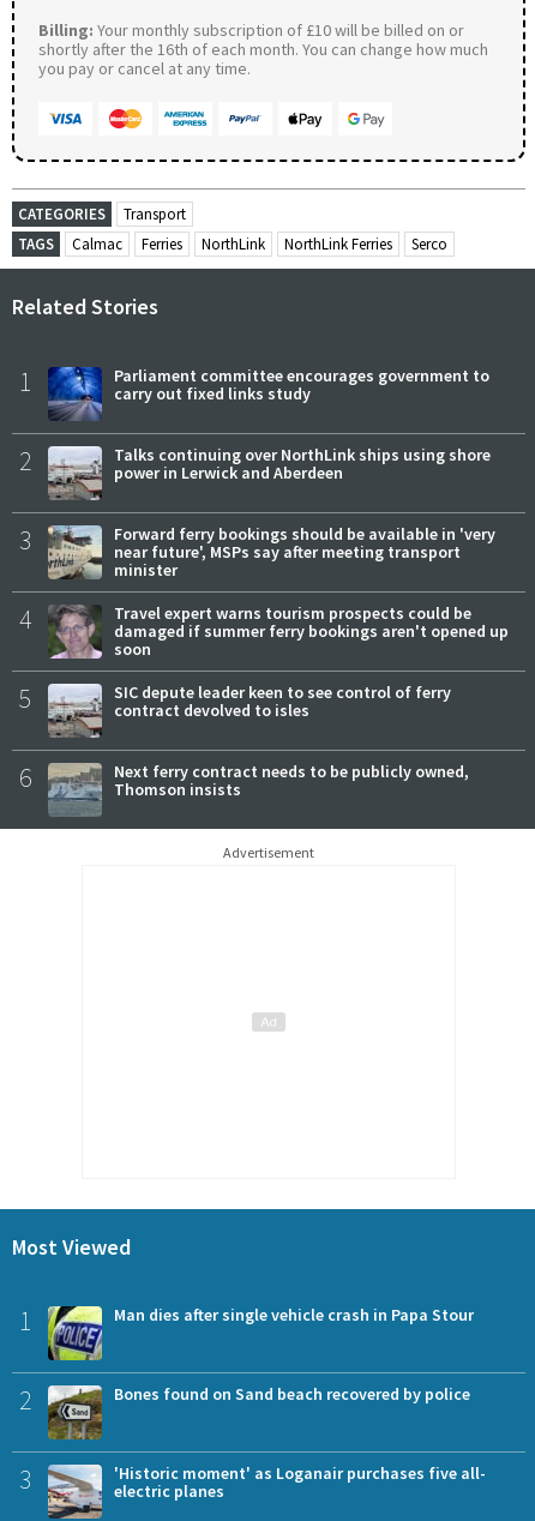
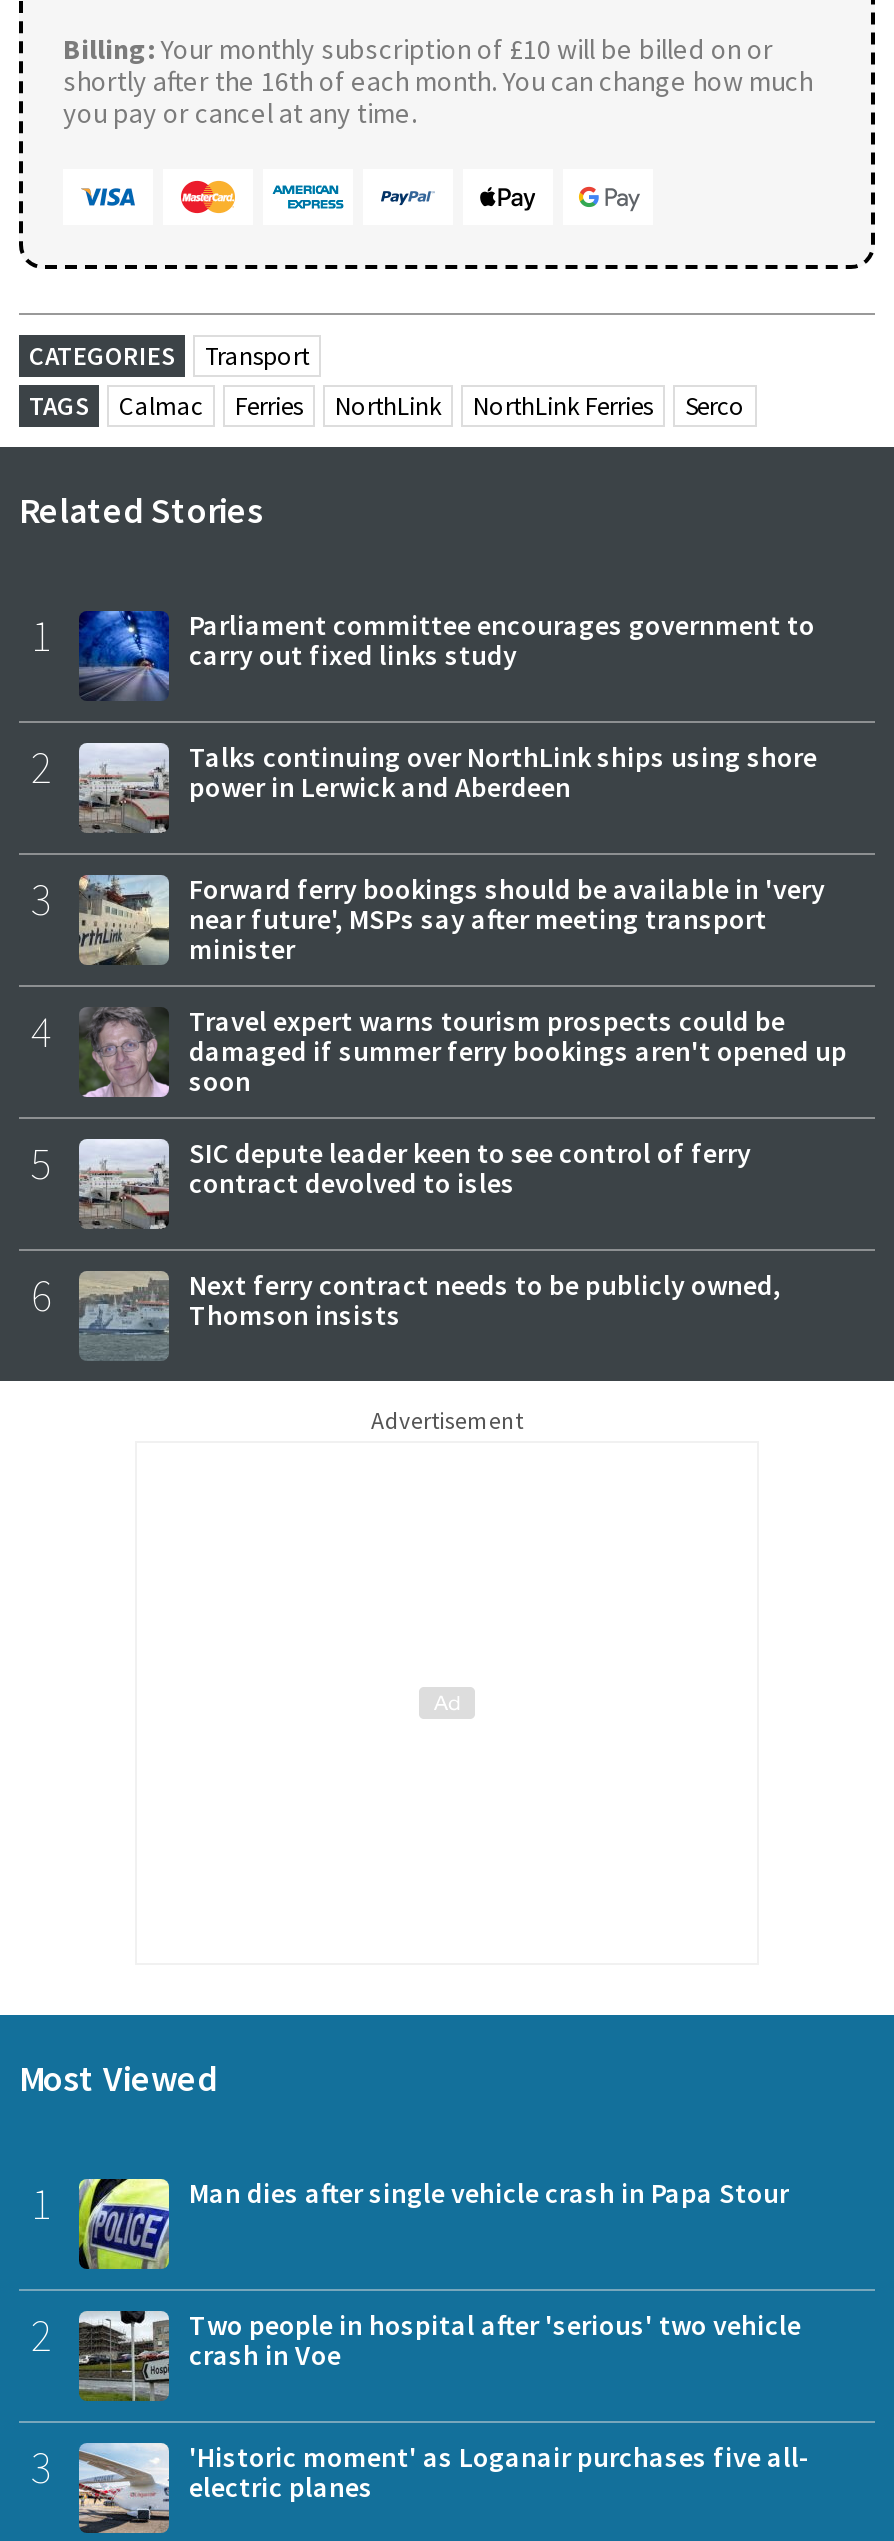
- [image]
- Bones found on Sand beach recovered by police
+ [image]
+ Two people in hospital after 'serious' two vehicle
+ crash in Voe
